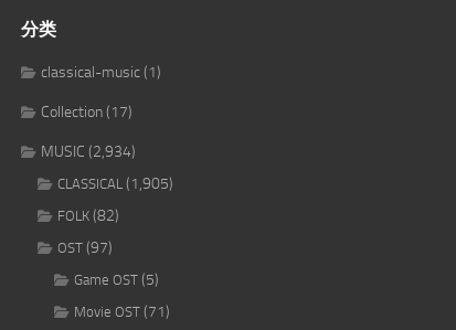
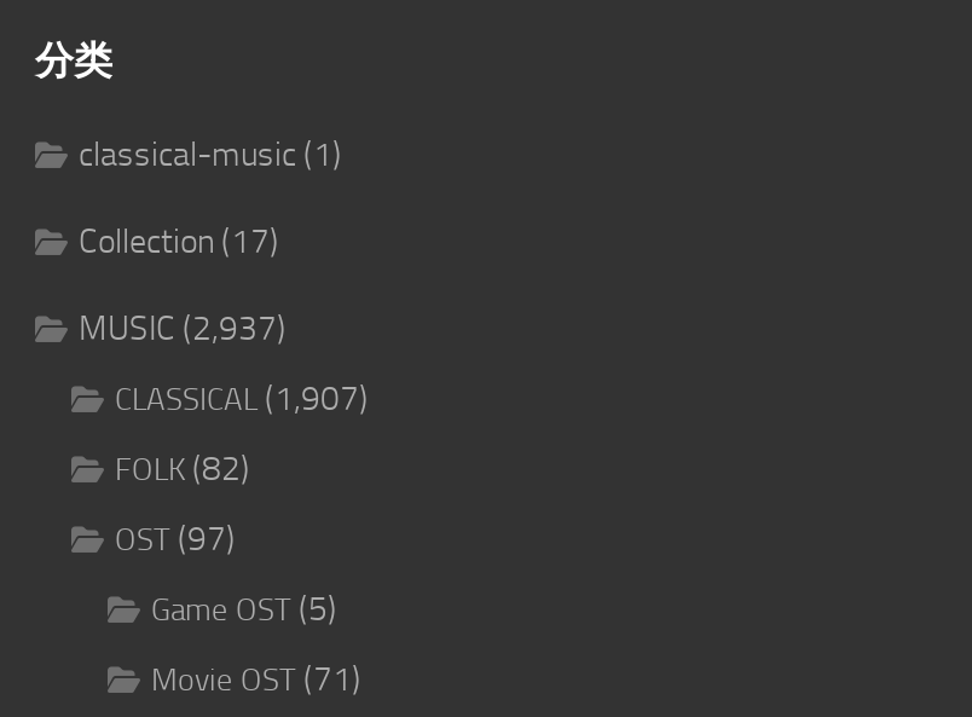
- MUSIC (2,934)
+ MUSIC (2,937)

- CLASSICAL (1,905)
+ CLASSICAL (1,907)
